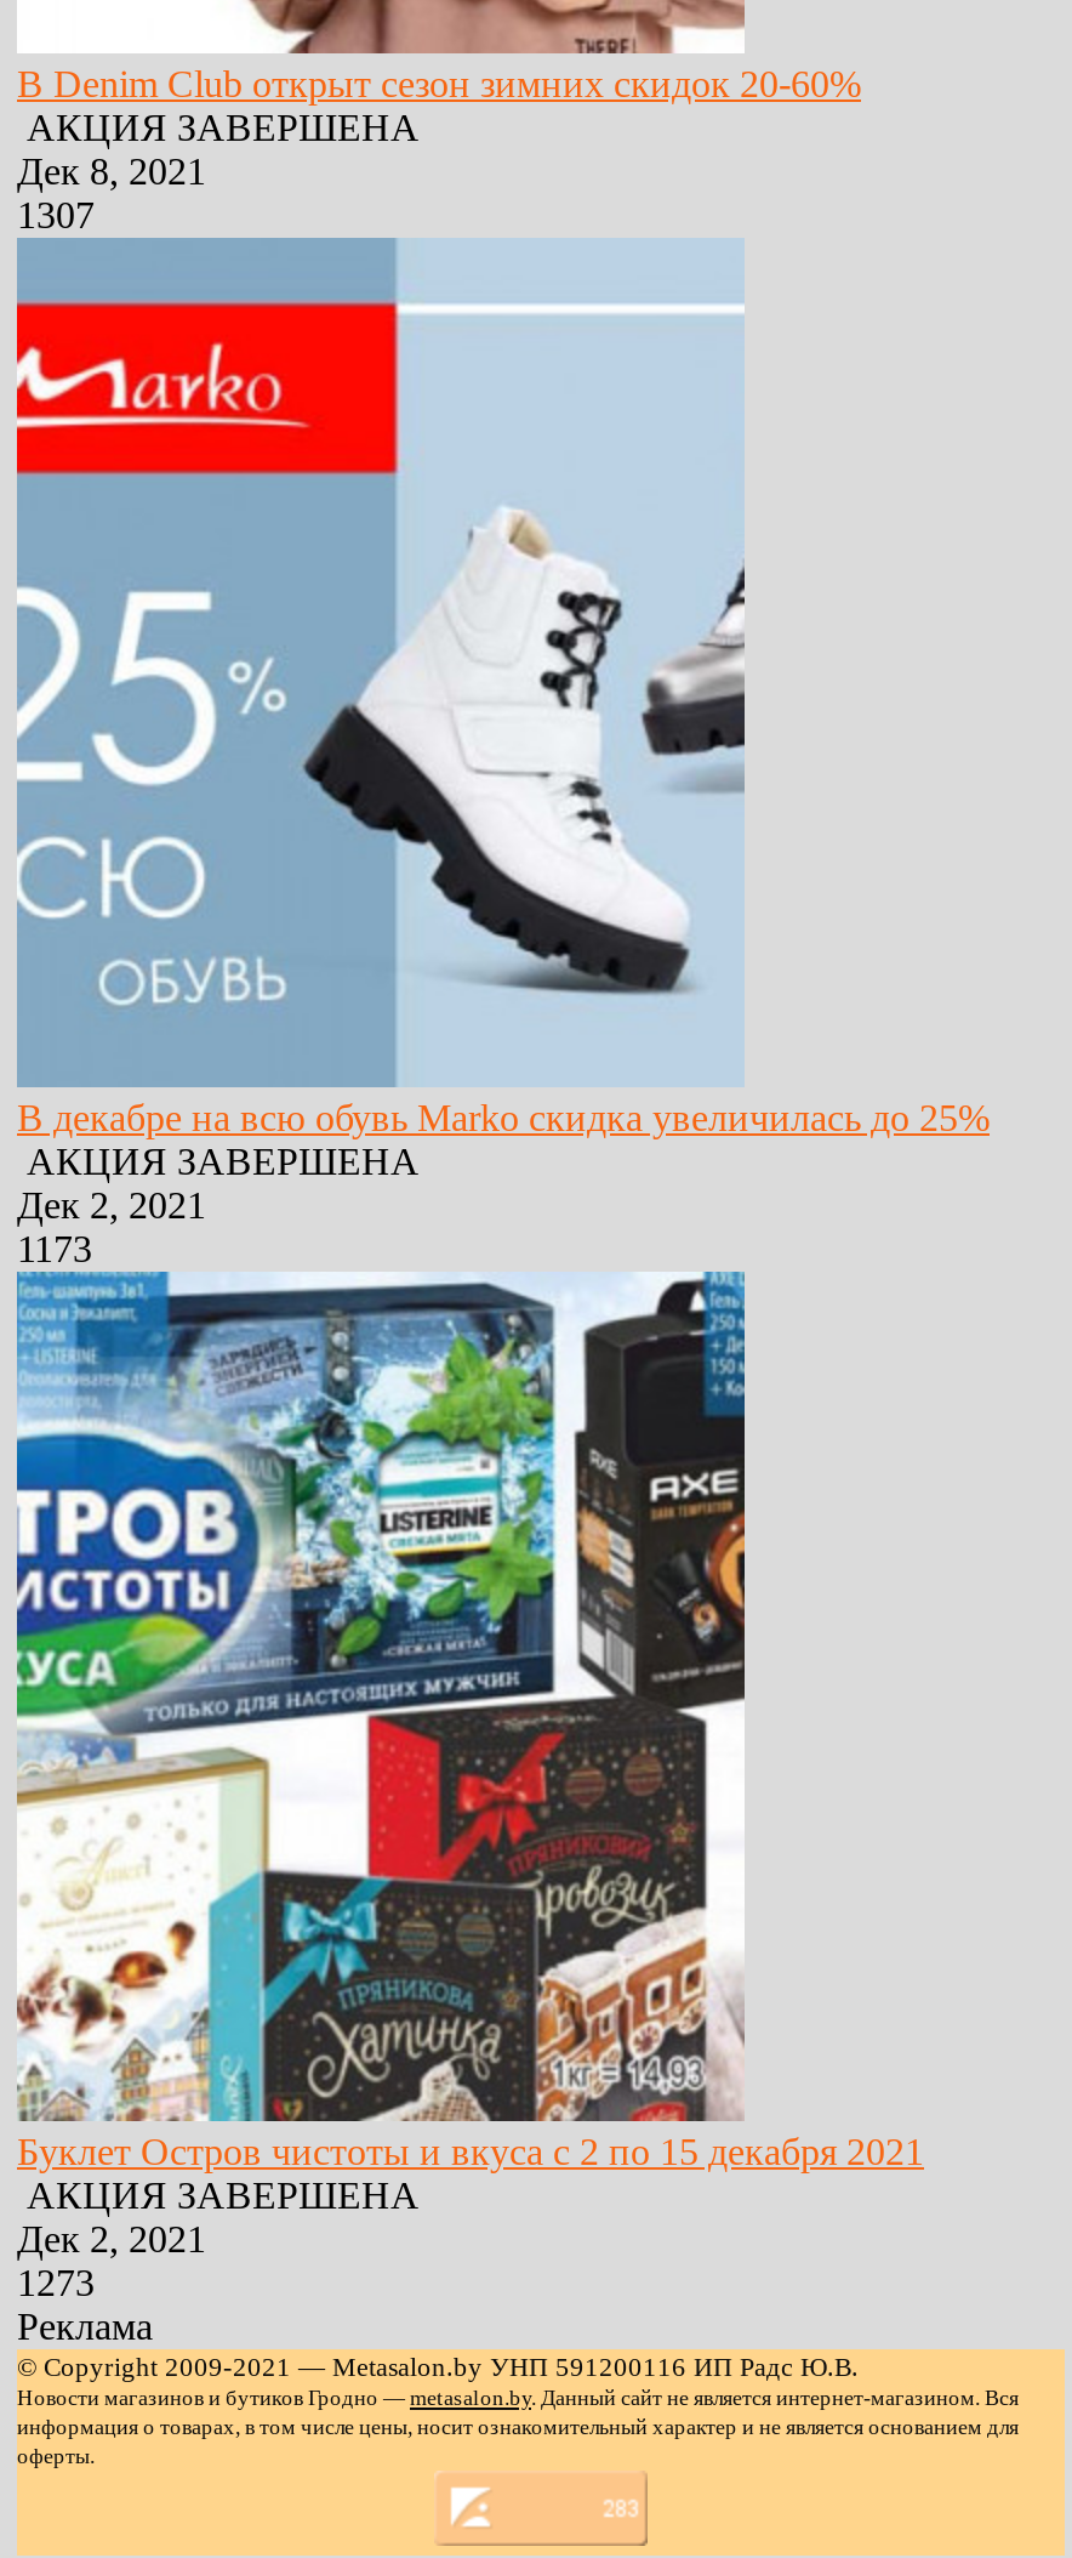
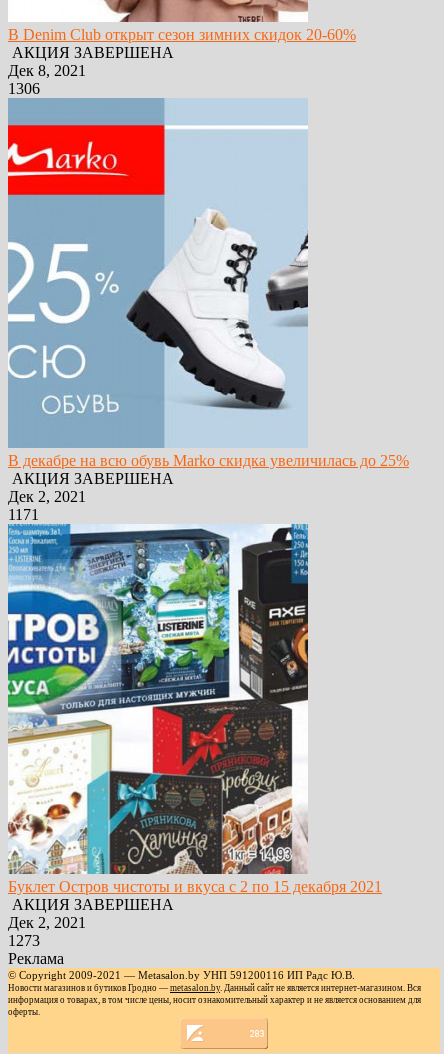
- 1307
+ 1306

- 1173
+ 1171
